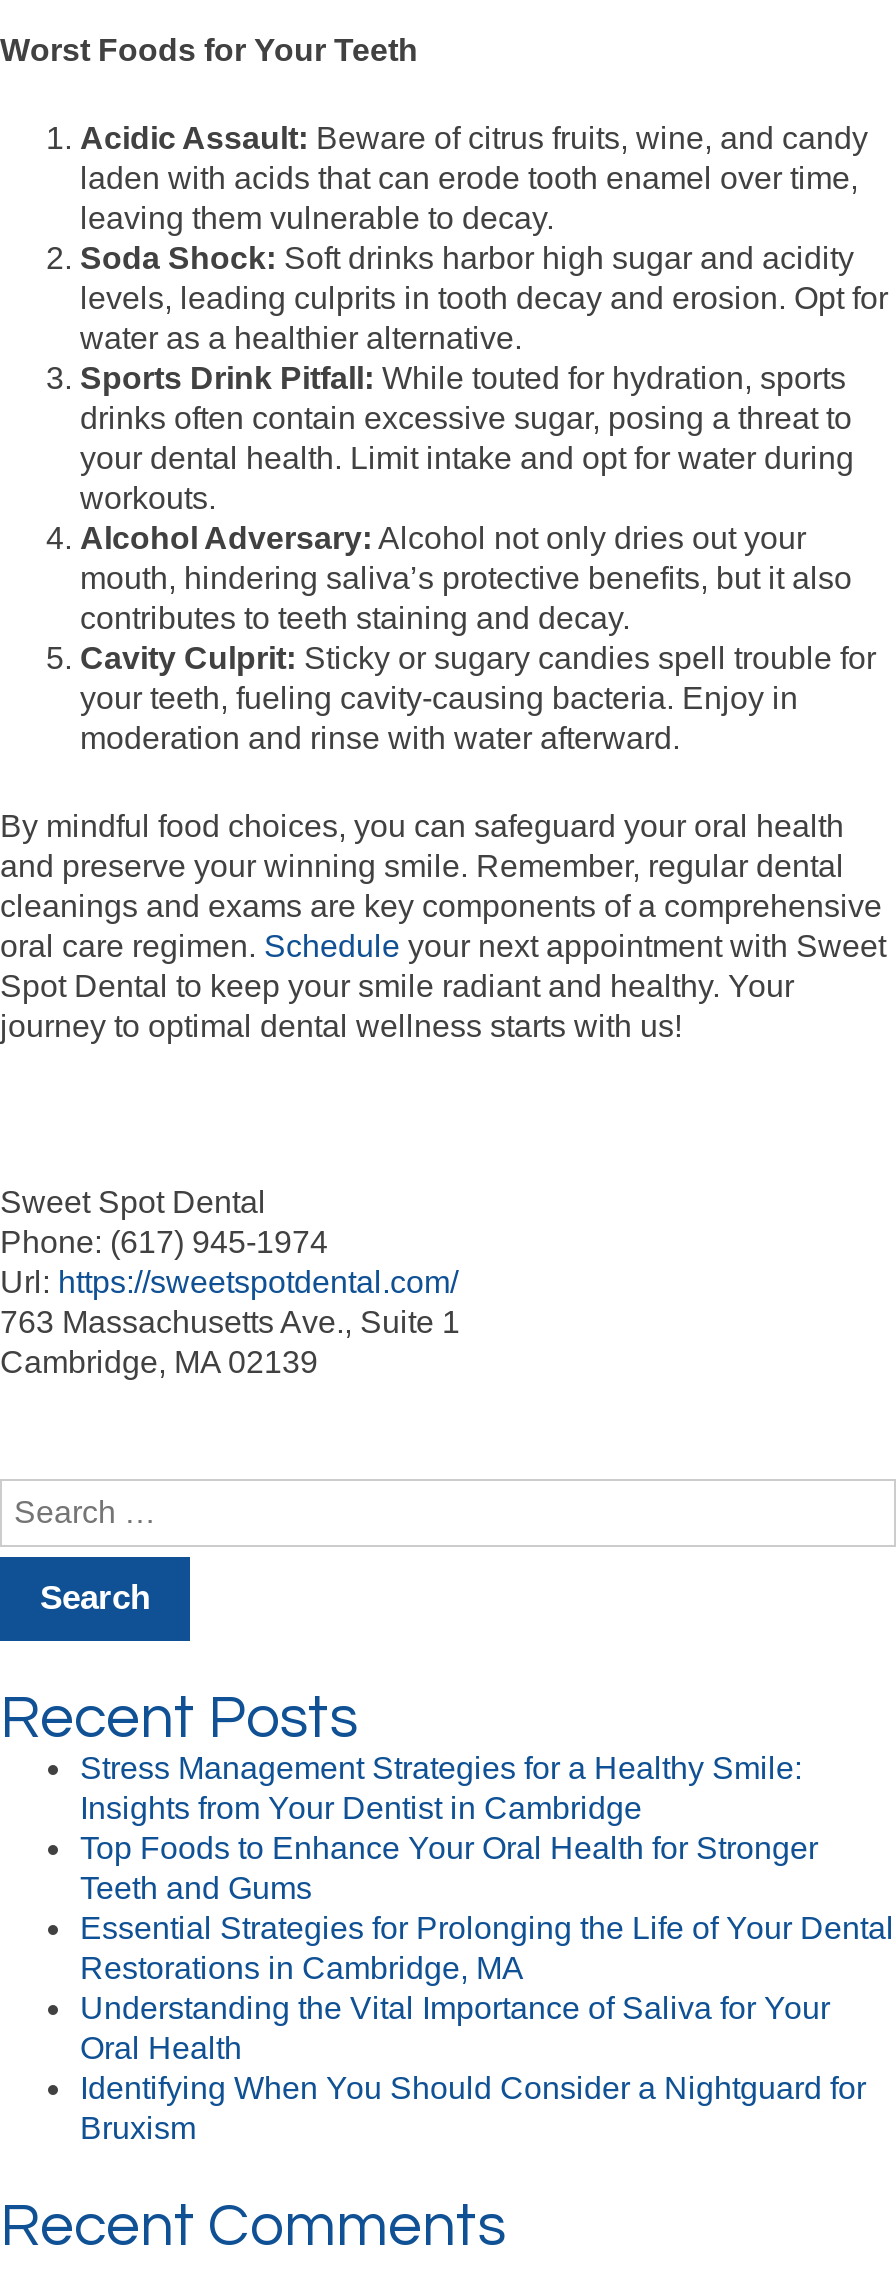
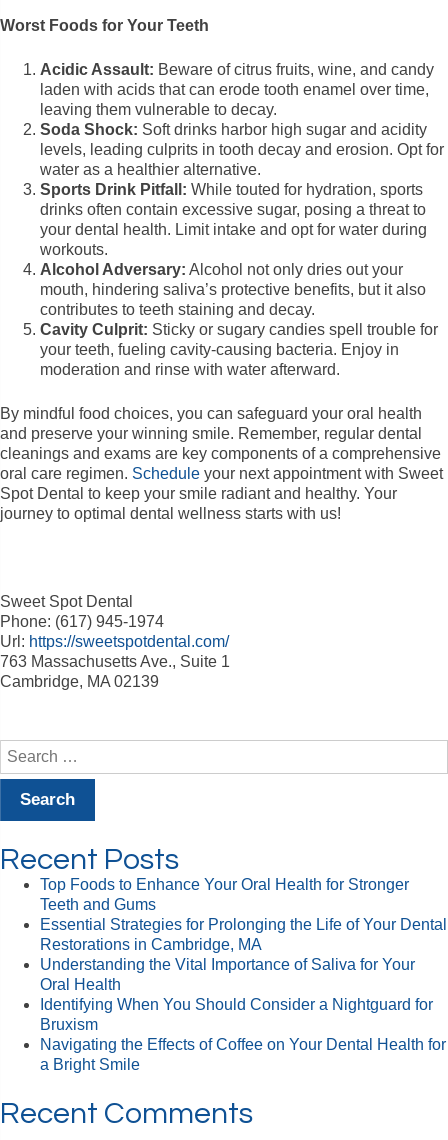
- Stress Management Strategies for a Healthy Smile:
- Insights from Your Dentist in Cambridge

moved up: Top Foods to Enhance Your Oral Health for Stronger | Teeth and Gums | Essential Strategies for Prolonging the Life of Your Dental | Restorations in Cambridge, MA | Understanding the Vital Importance of Saliva for Your | Oral Health | Identifying When You Should Consider a Nightguard for | Bruxism

+ Navigating the Effects of Coffee on Your Dental Health for
+ a Bright Smile
